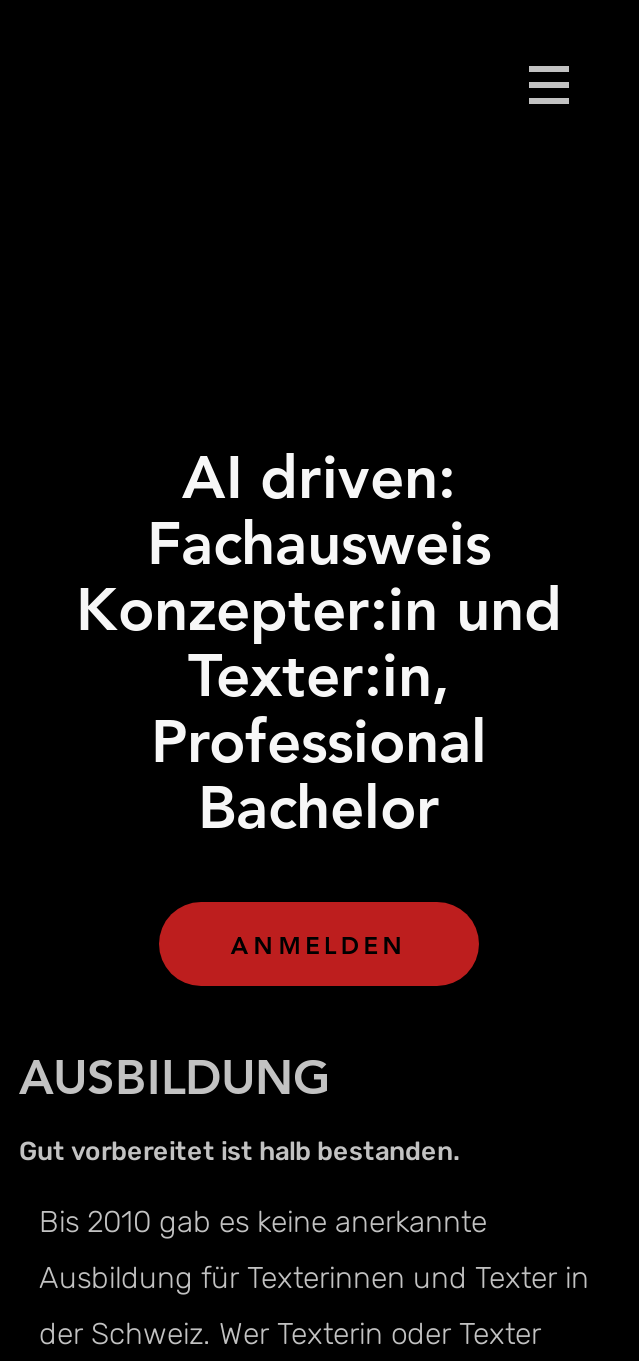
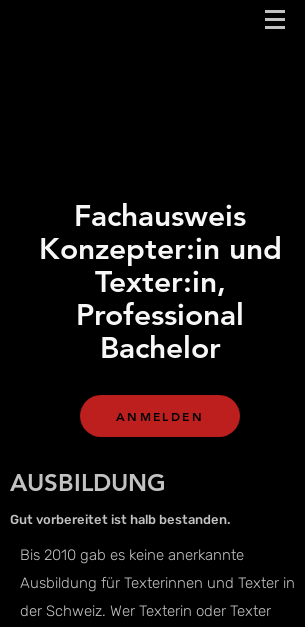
- AI driven:
